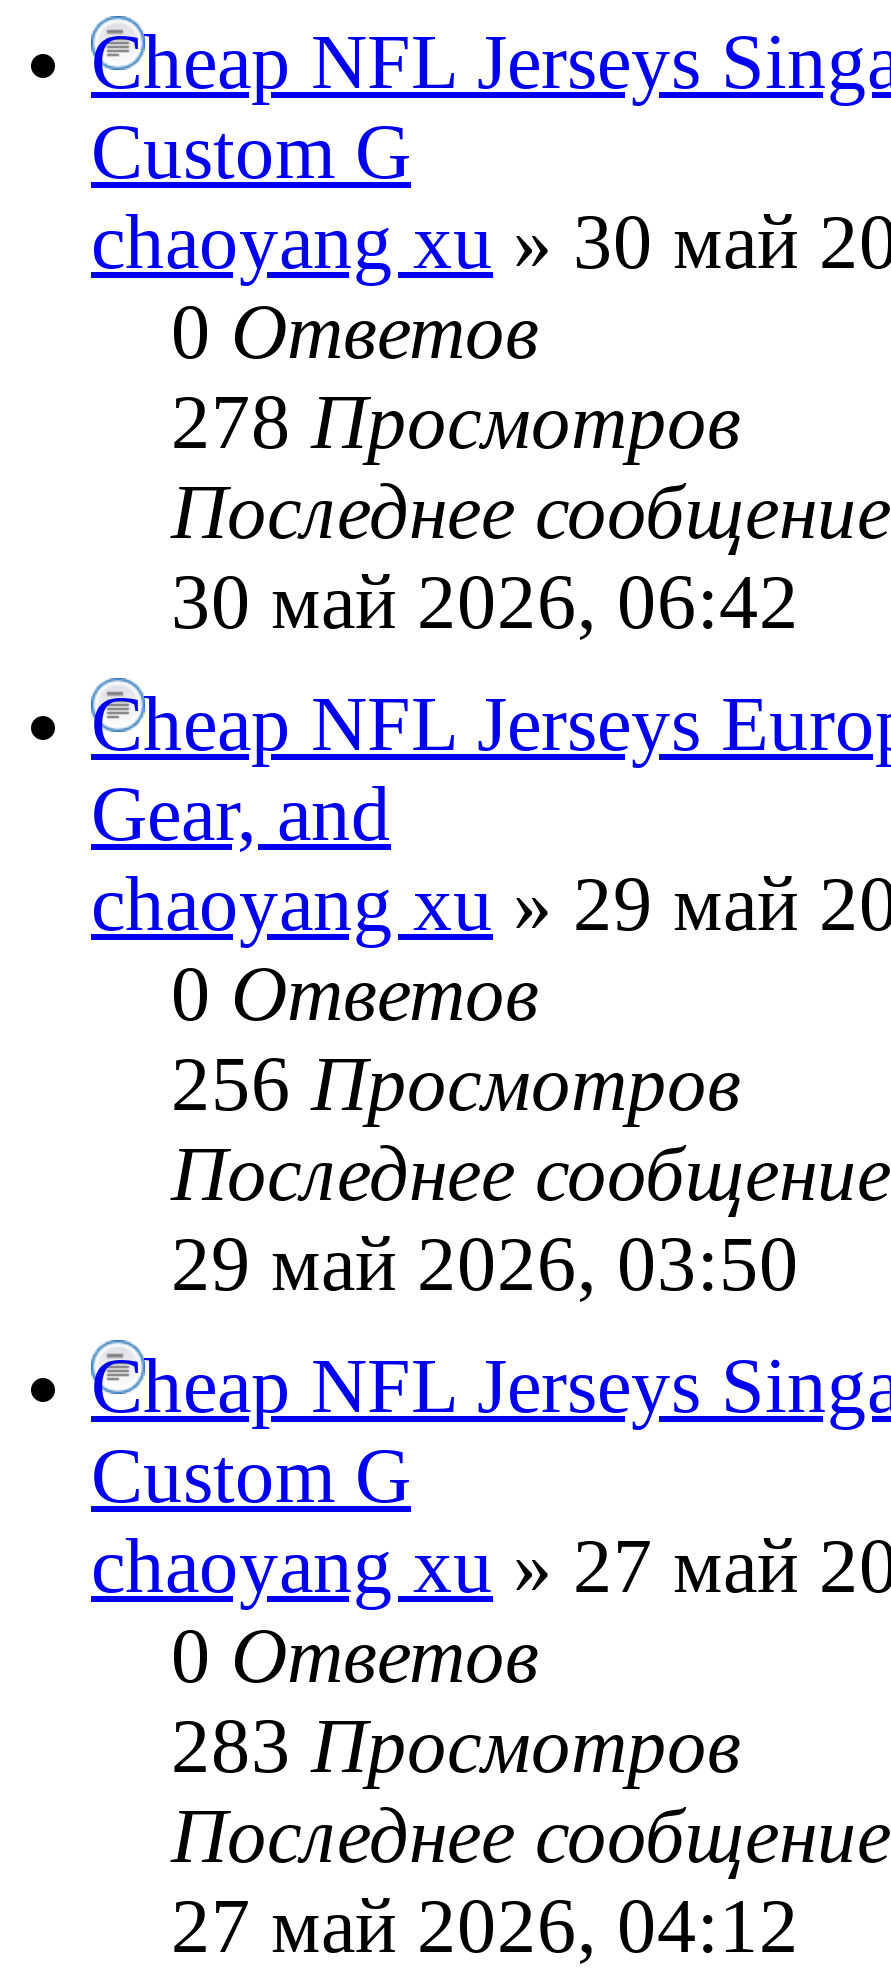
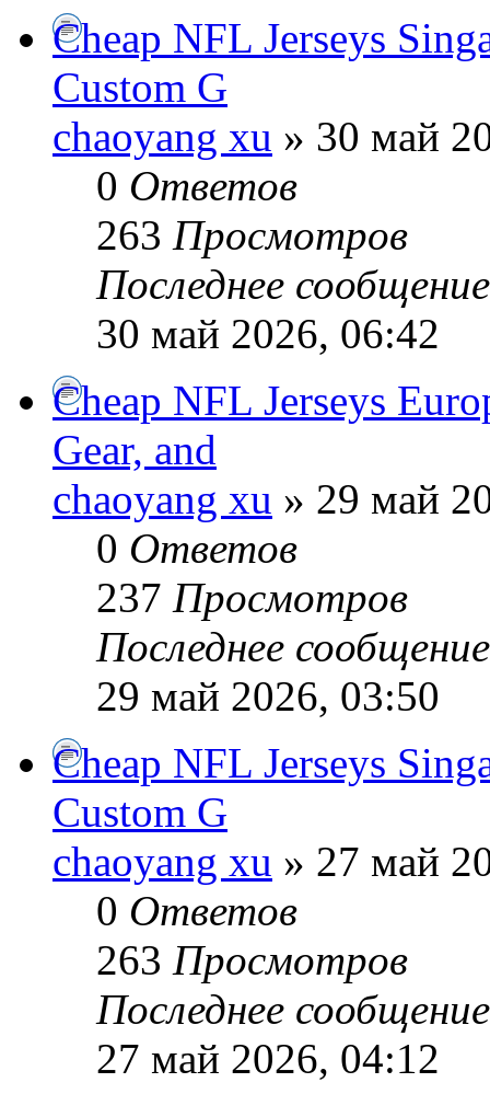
- 278 Просмотров
+ 263 Просмотров

- 256 Просмотров
+ 237 Просмотров

- 283 Просмотров
+ 263 Просмотров
